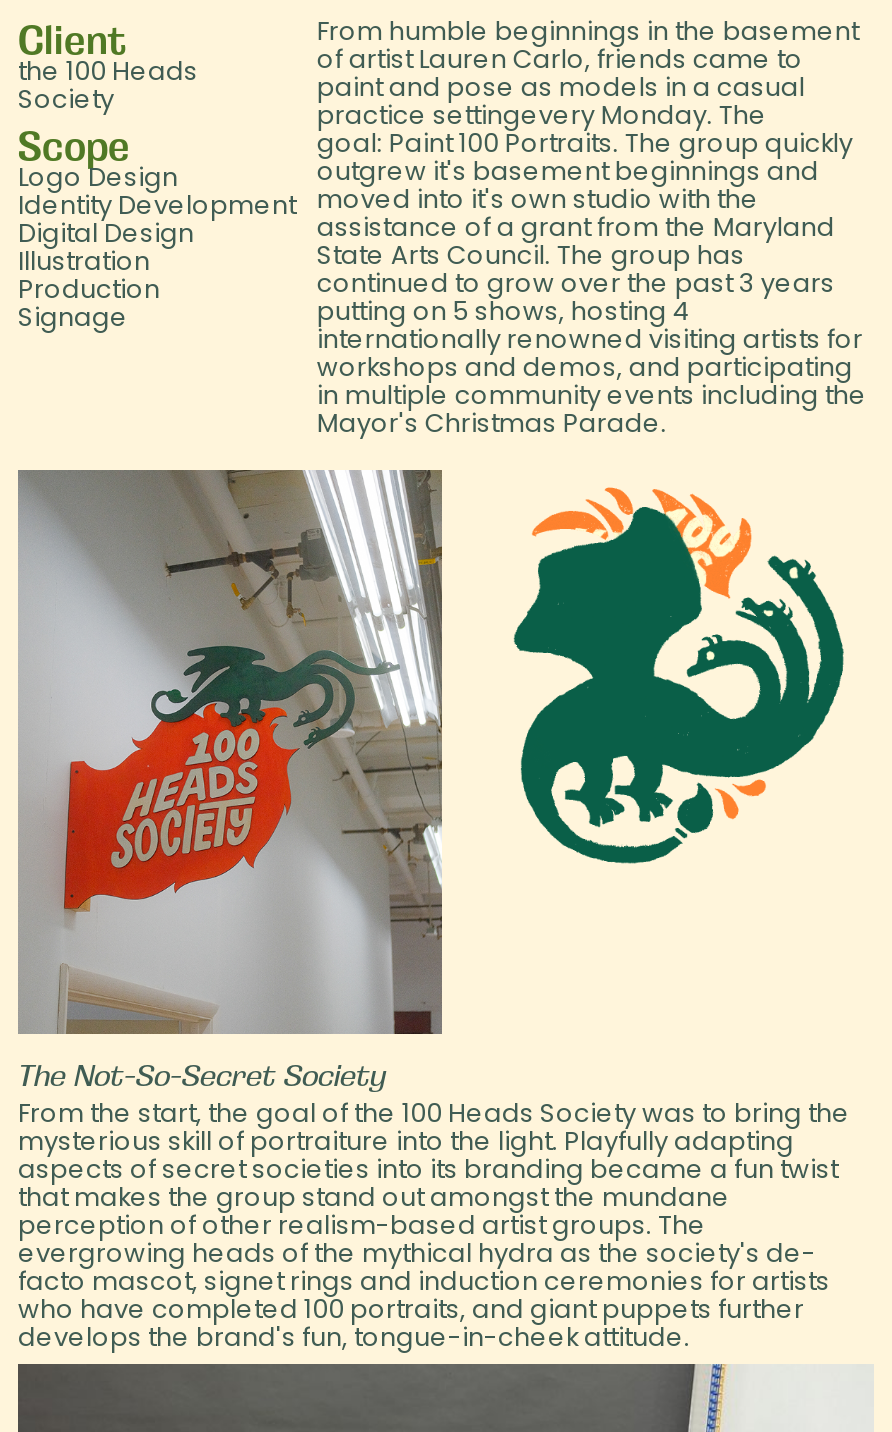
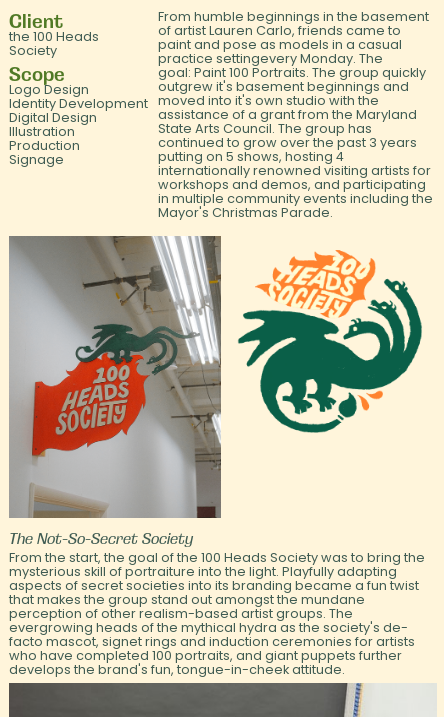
- [image]
+ [image]
